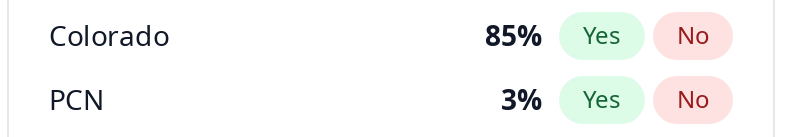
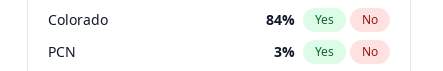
- 85% Yes No
+ 84% Yes No
